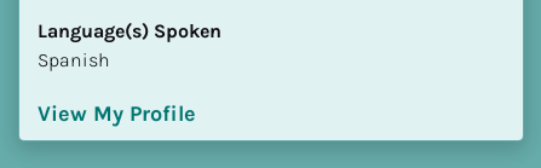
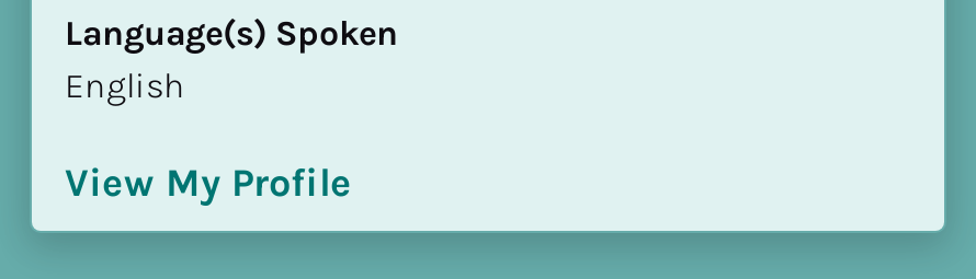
- Spanish
+ English
